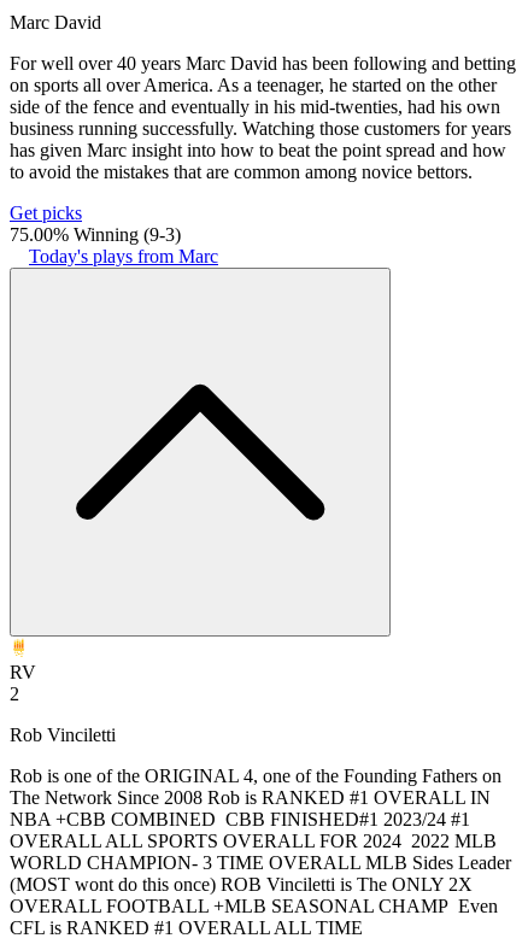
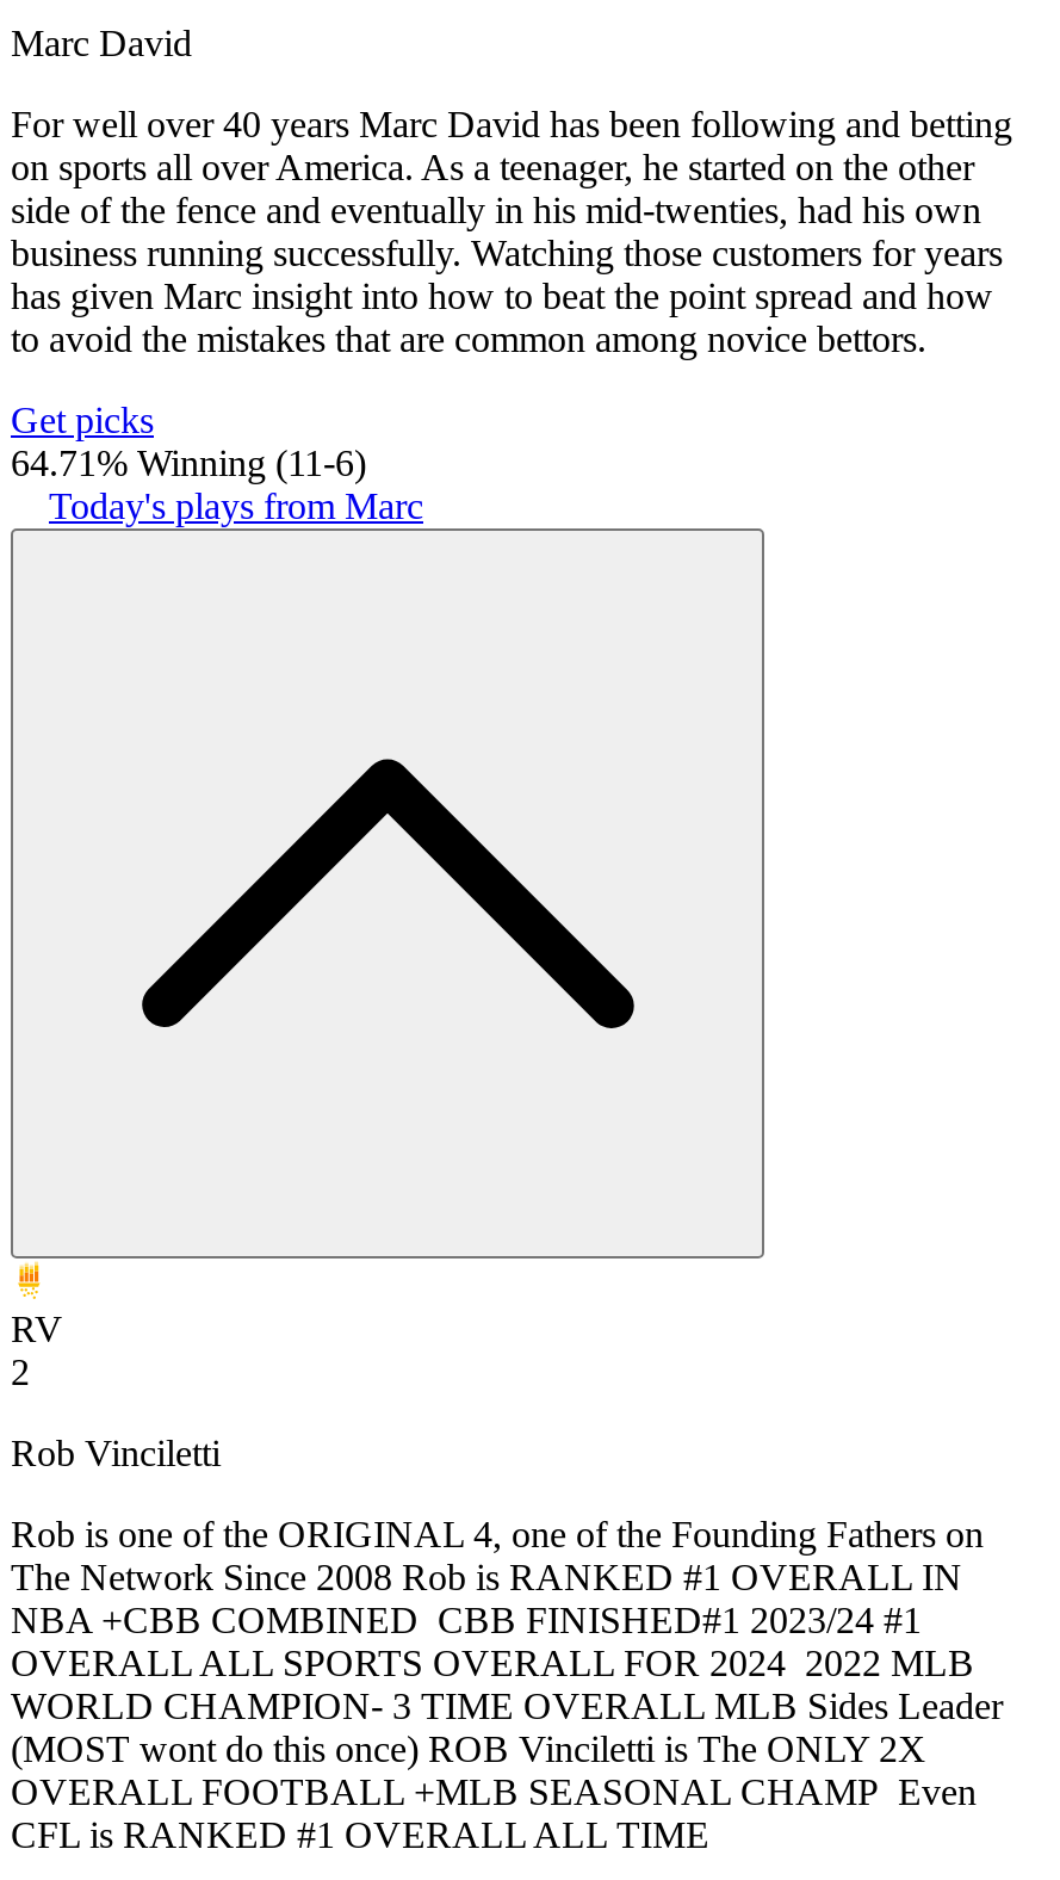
- 75.00% Winning (9-3)
+ 64.71% Winning (11-6)
